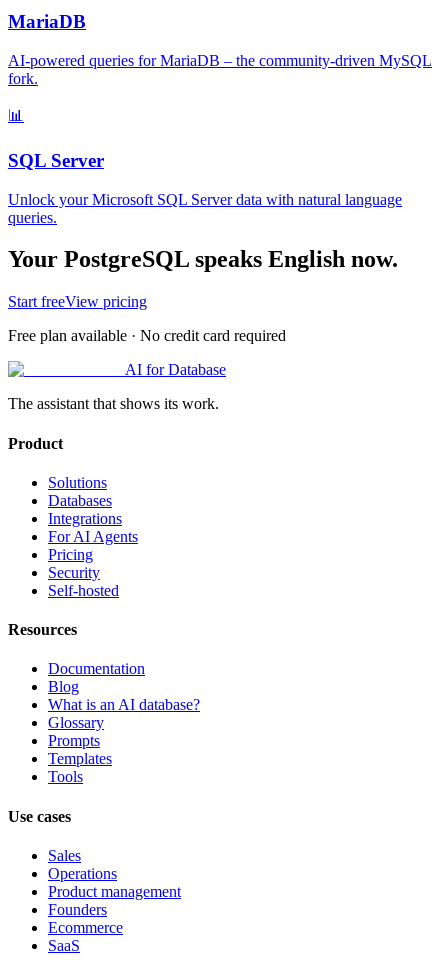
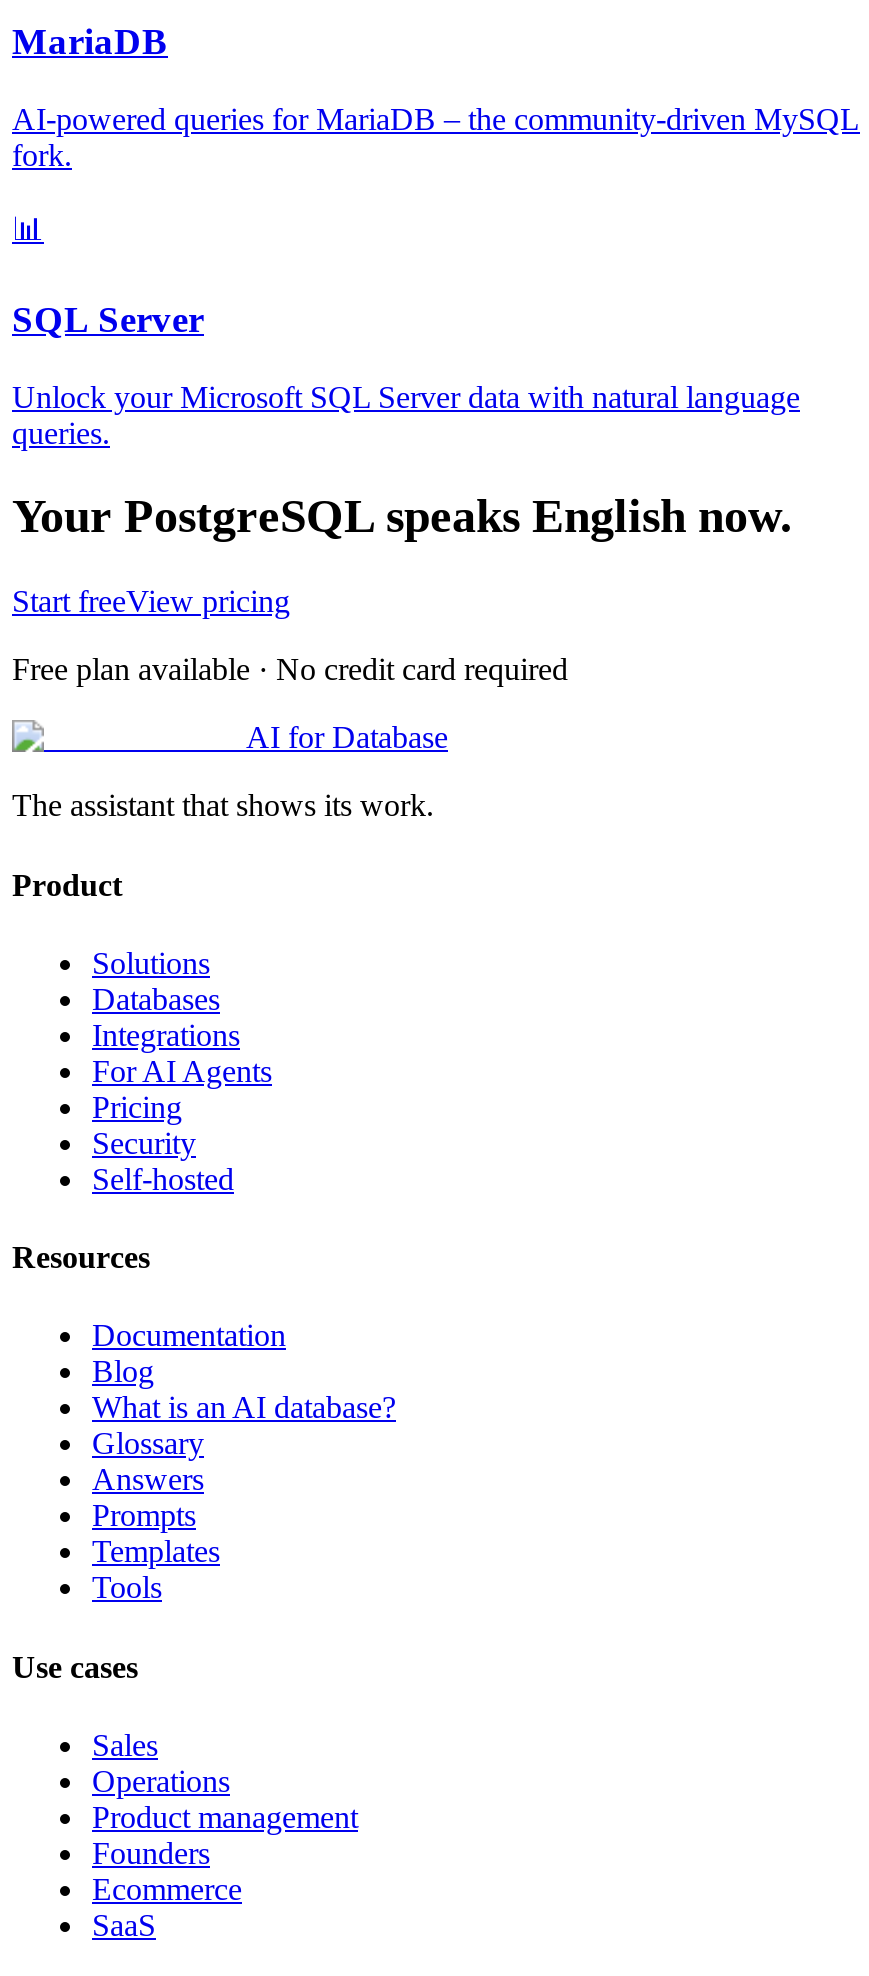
+ Answers
